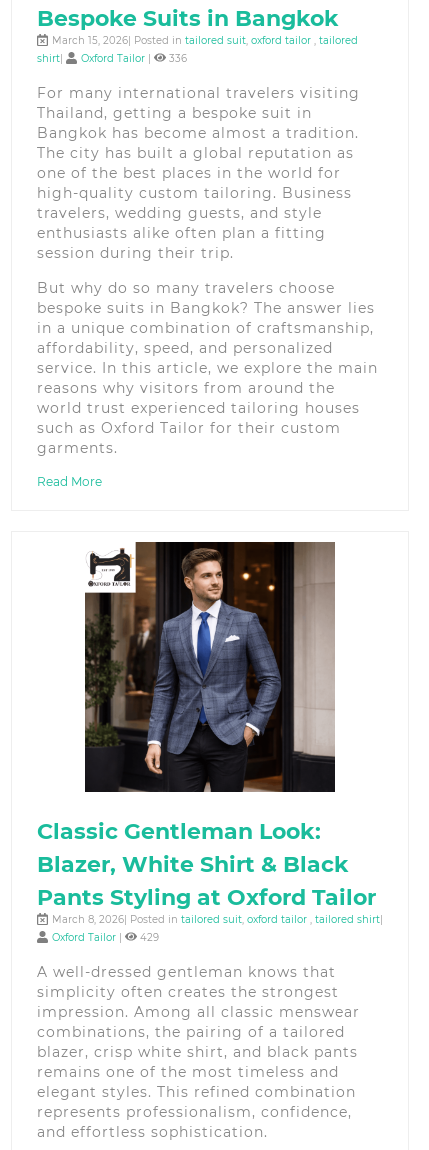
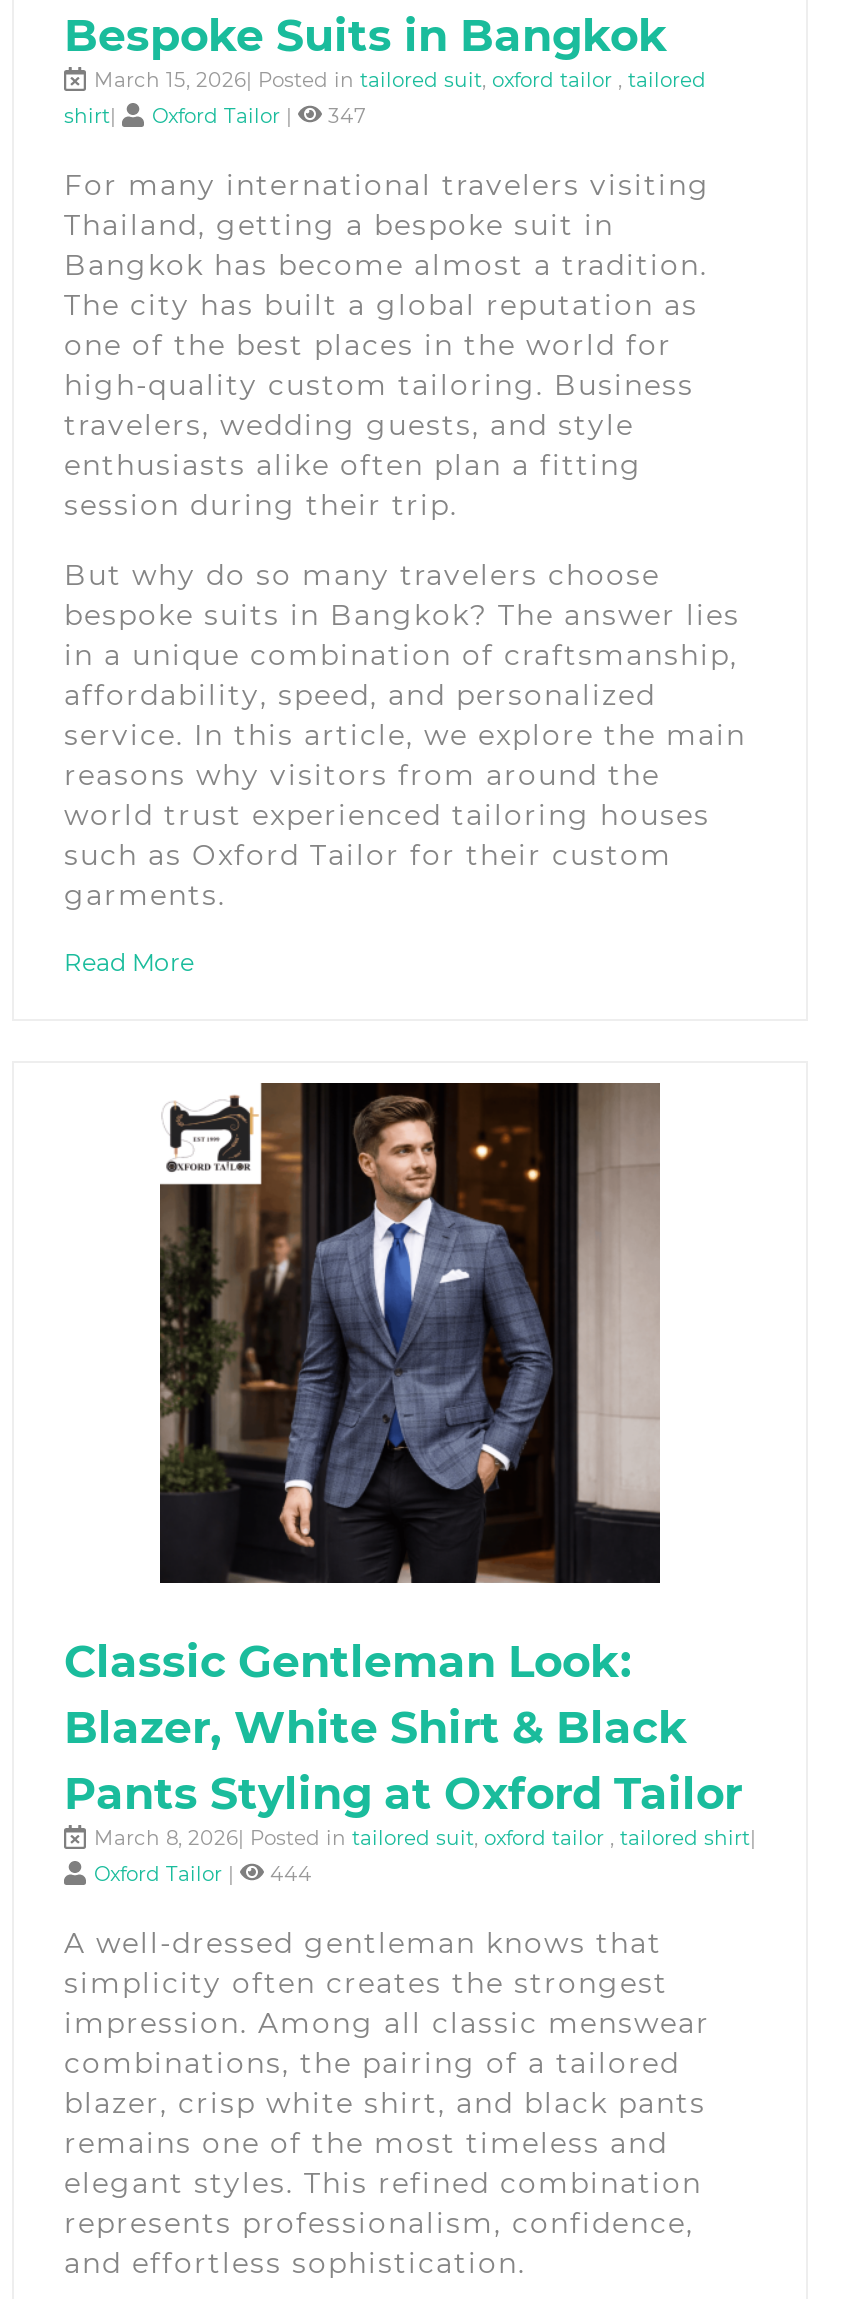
- 336
+ 347

- 429
+ 444
